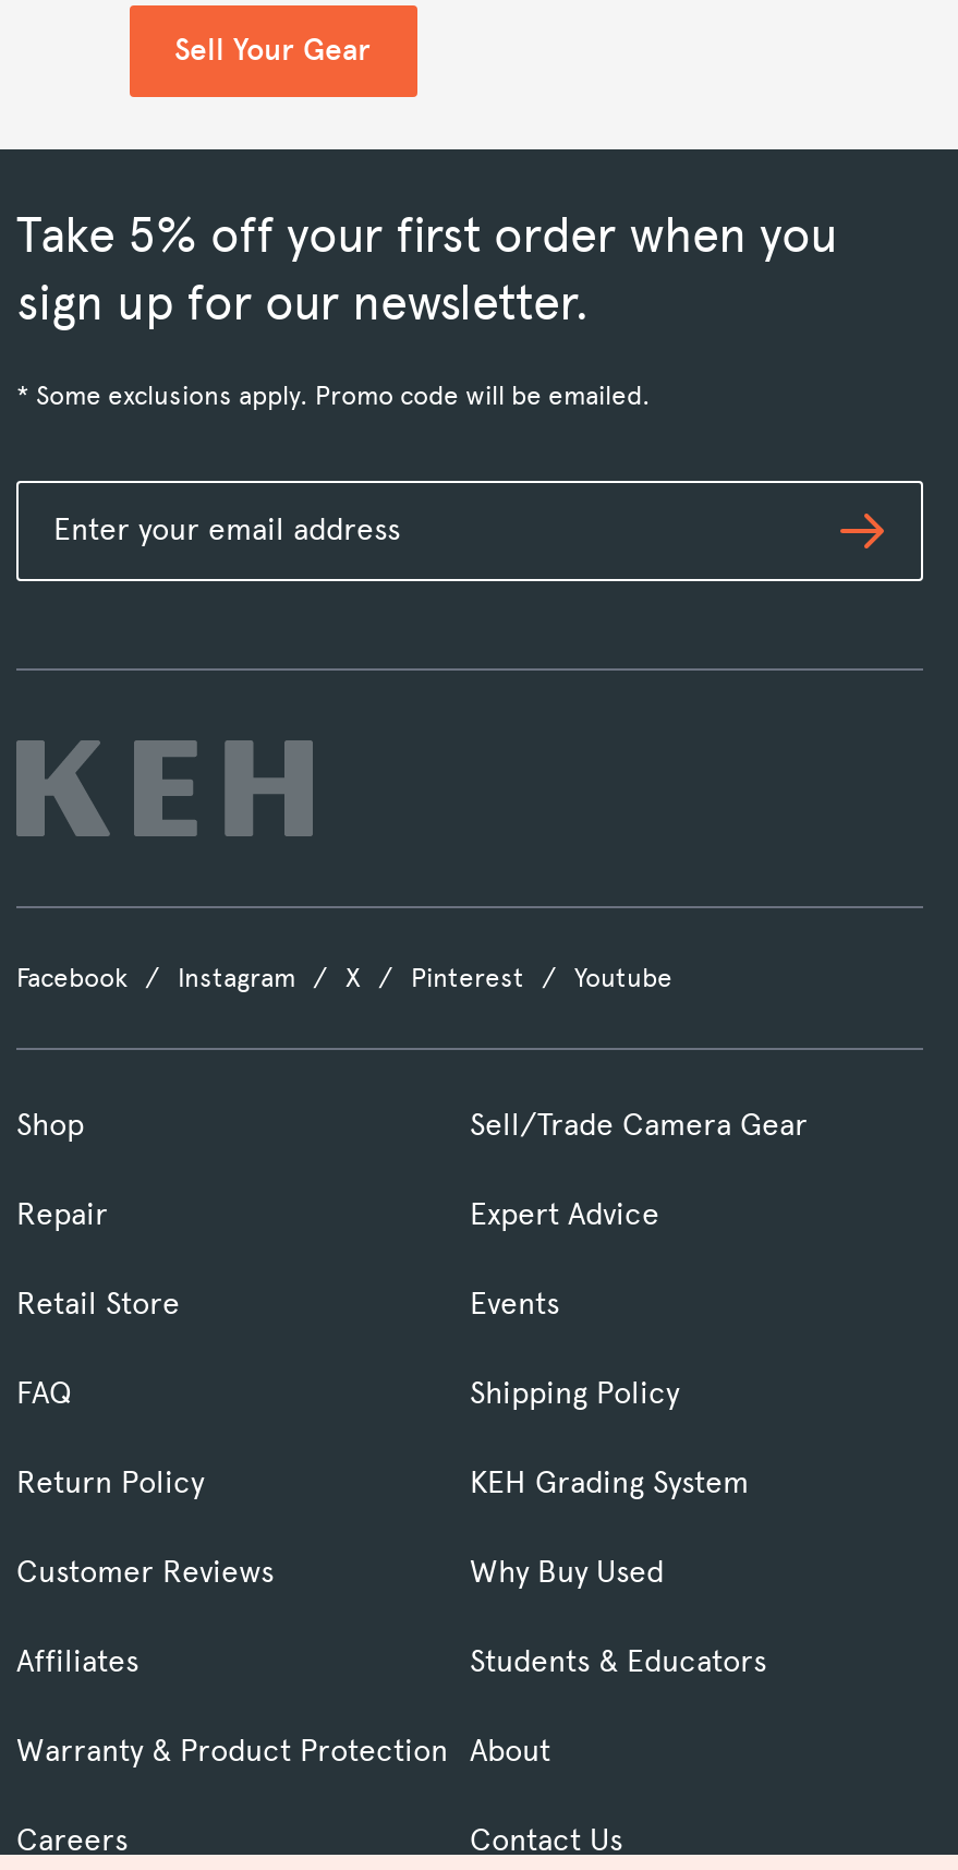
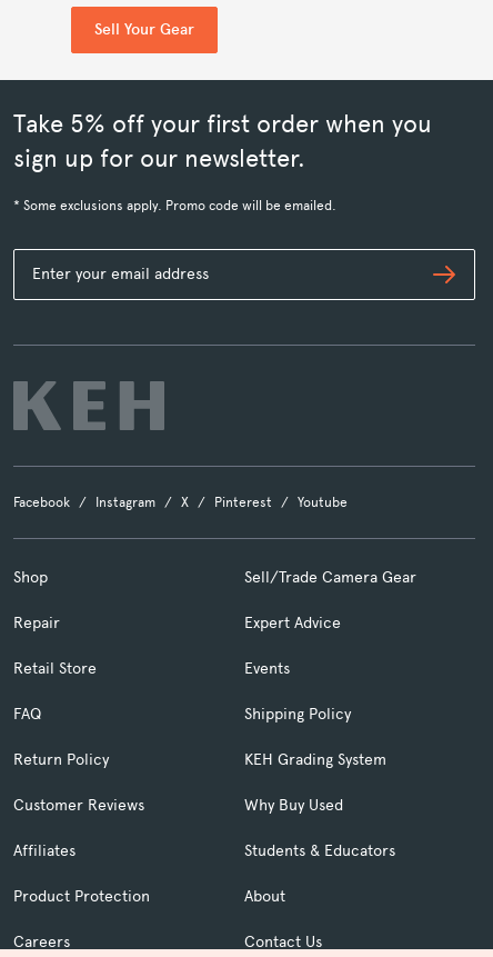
- Warranty & Product Protection About
+ Product Protection
+ About
